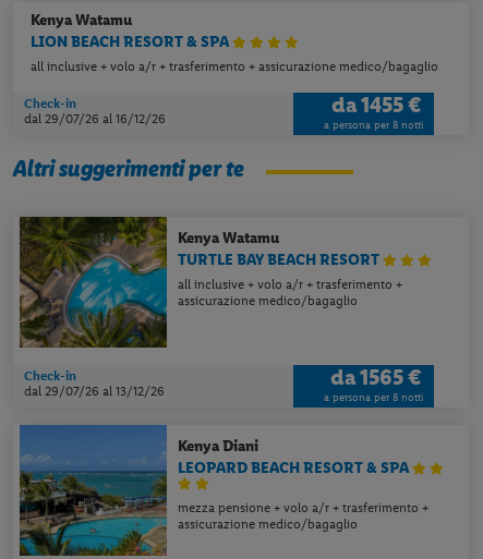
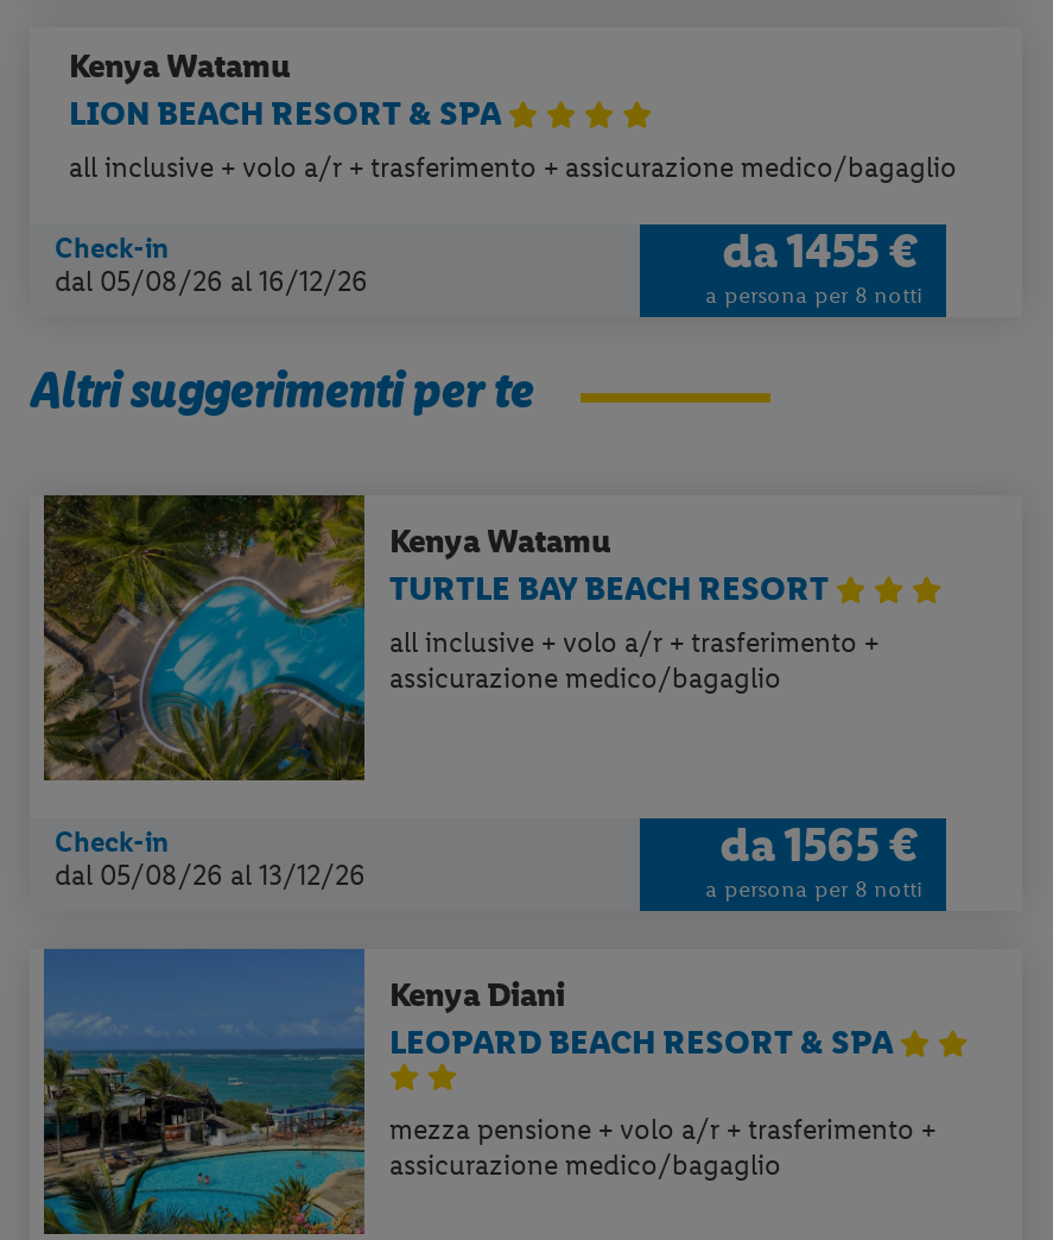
- dal 29/07/26 al 16/12/26
+ dal 05/08/26 al 16/12/26

- dal 29/07/26 al 13/12/26
+ dal 05/08/26 al 13/12/26
